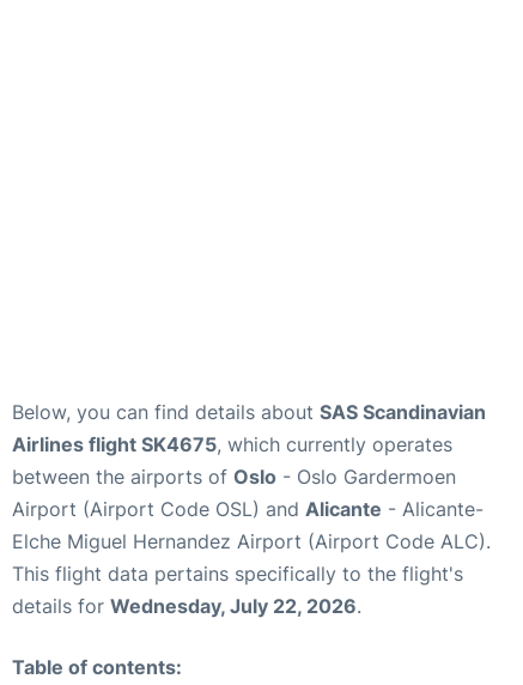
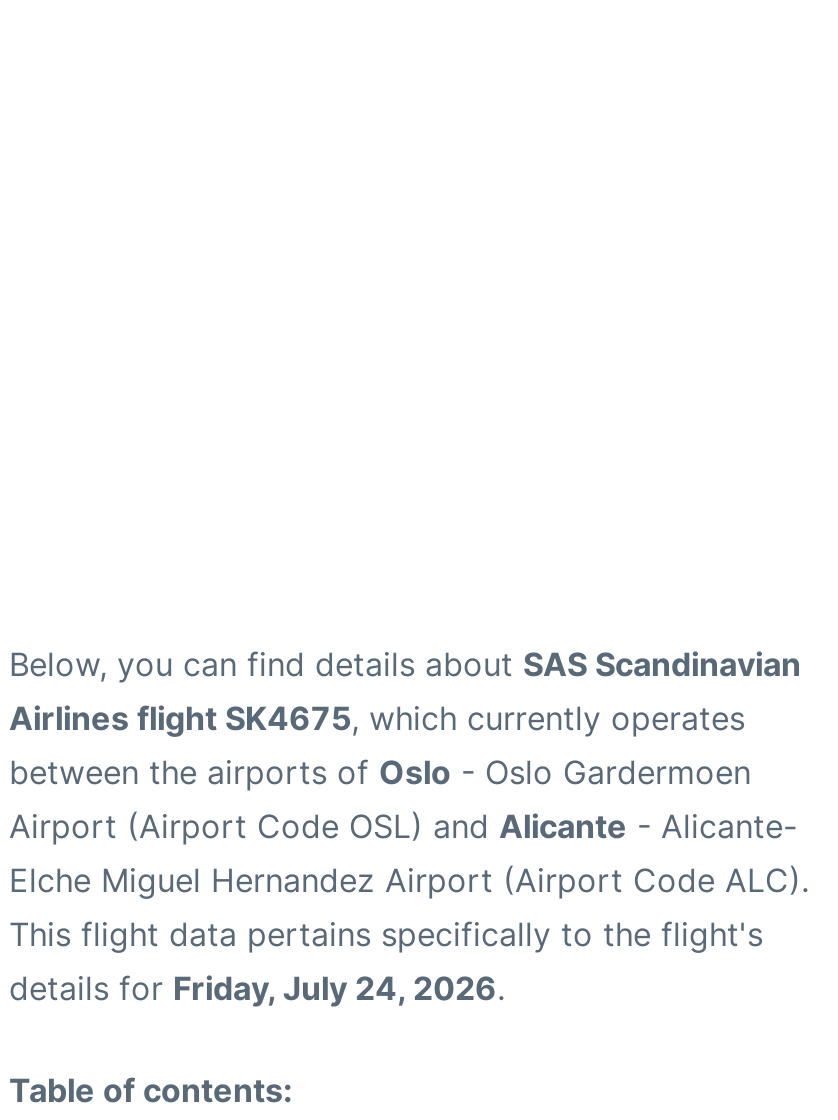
- details for Wednesday, July 22, 2026.
+ details for Friday, July 24, 2026.
